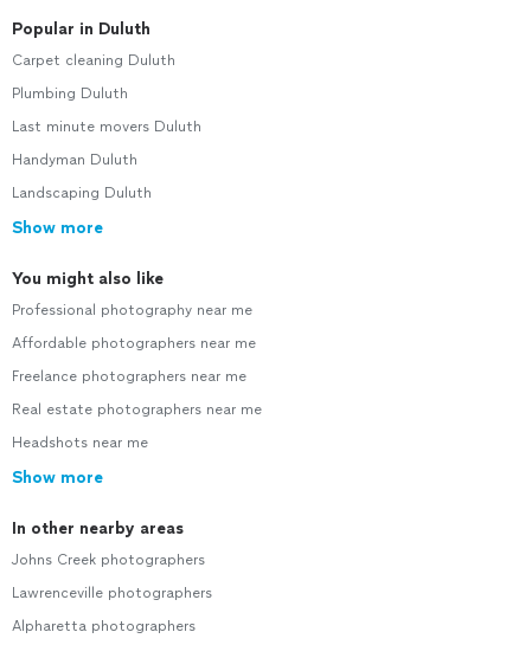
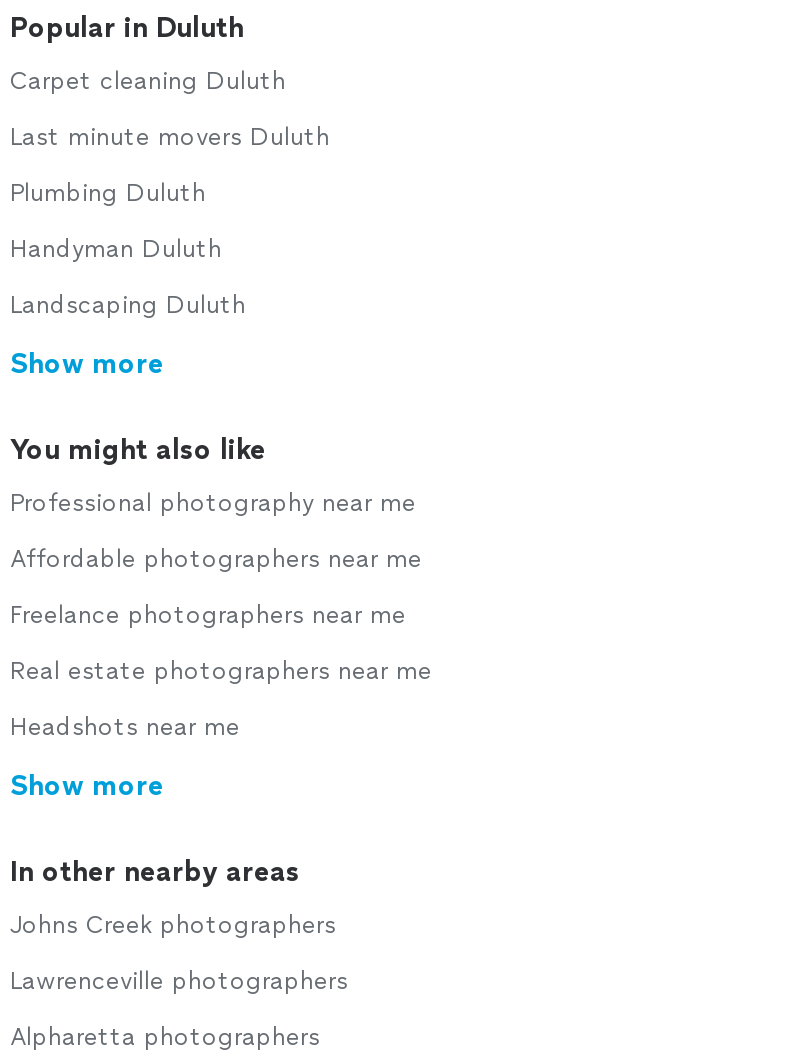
moved down: Plumbing Duluth

moved up: Last minute movers Duluth
